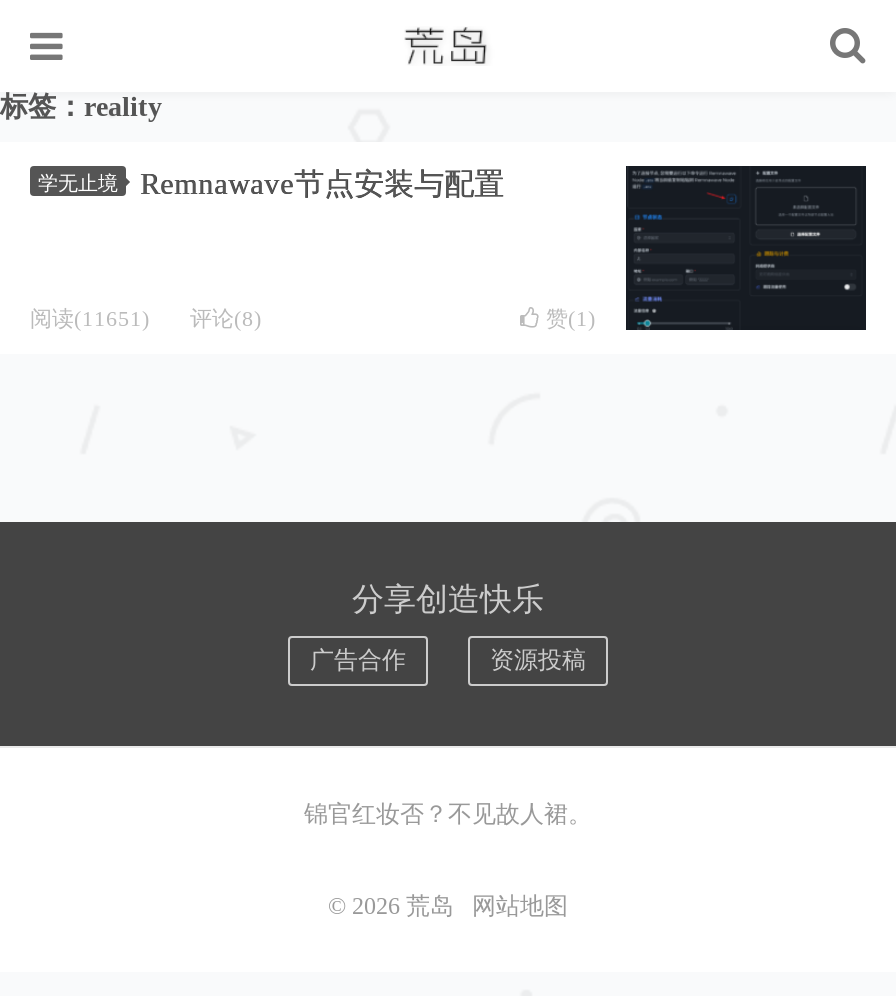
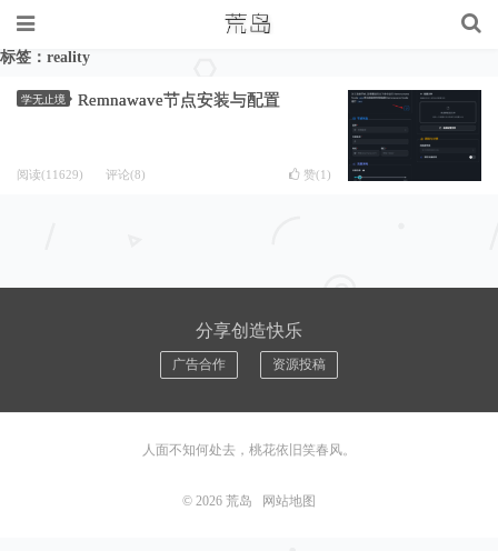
- 阅读(11651) 评论(8)
+ 阅读(11629) 评论(8)

- 锦官红妆否？不见故人裙。
+ 人面不知何处去，桃花依旧笑春风。
